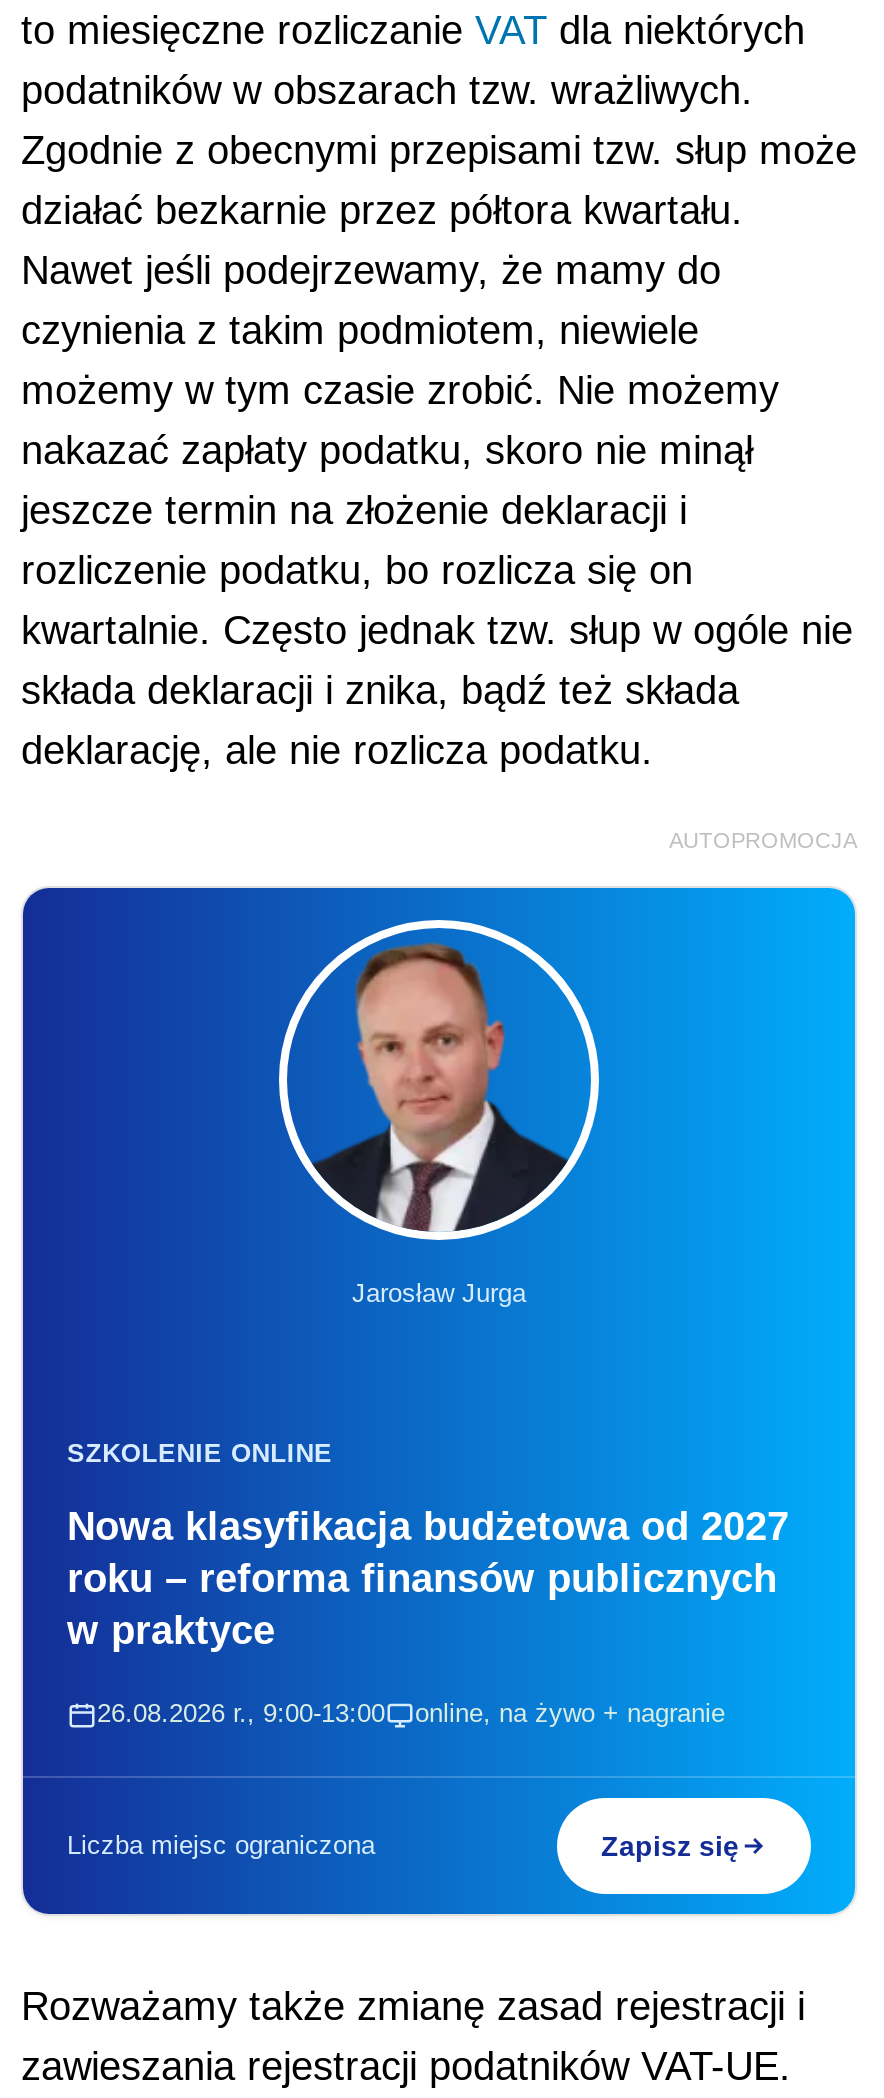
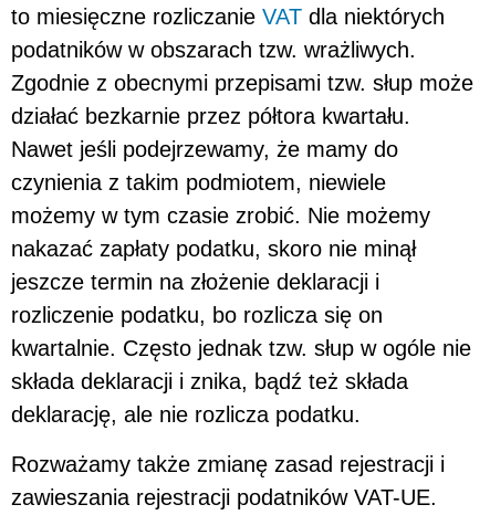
- AUTOPROMOCJA

- [image]
- Jarosław Jurga

- SZKOLENIE ONLINE
- Nowa klasyfikacja budżetowa od 2027
- roku – reforma finansów publicznych
- w praktyce
- 26.08.2026 r., 9:00-13:00
- online, na żywo + nagranie

- Liczba miejsc ograniczona
- Zapisz się
